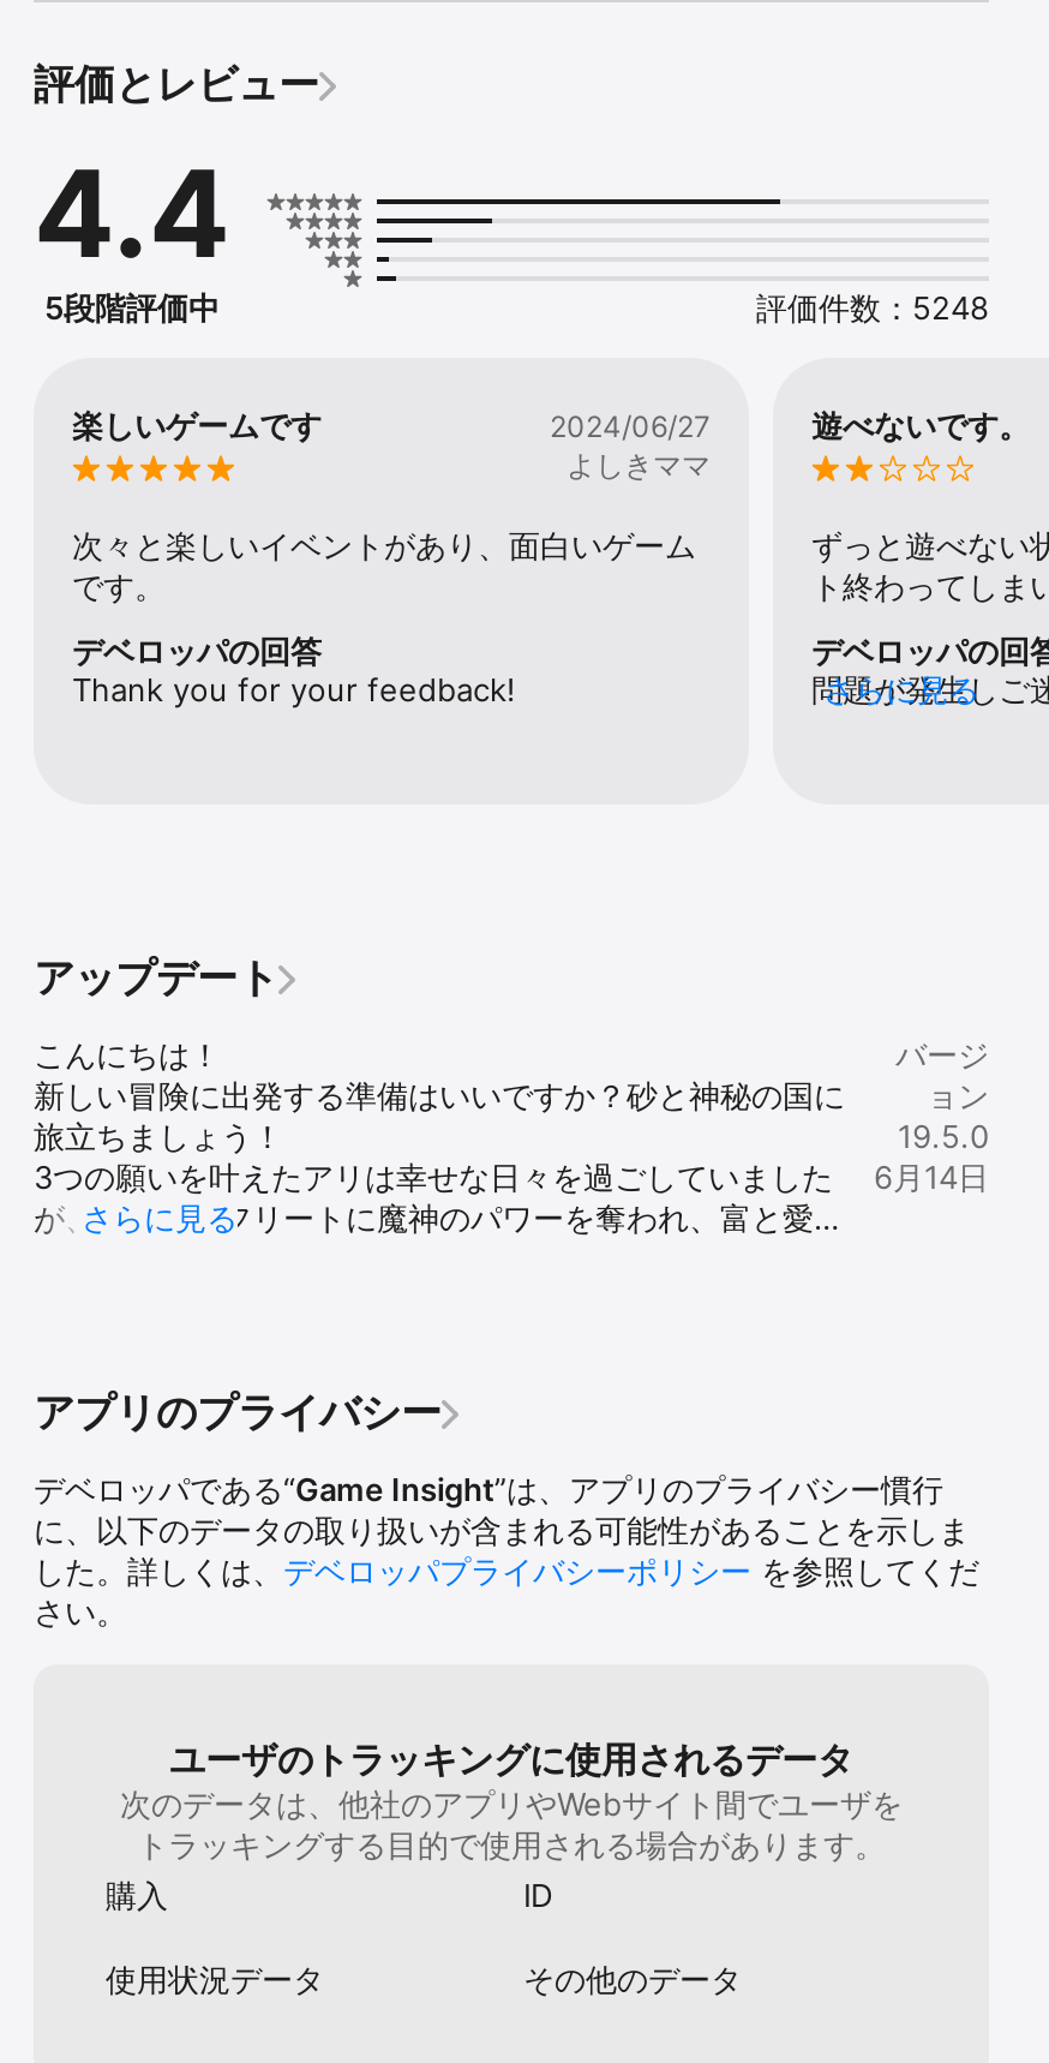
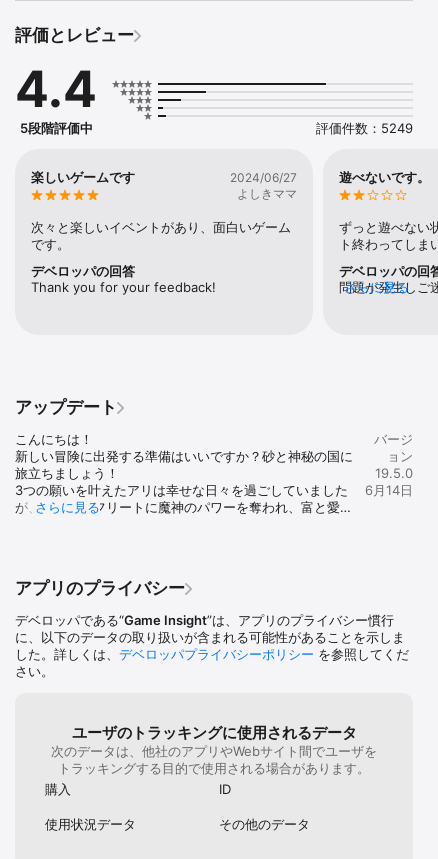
- 評価件数：5248
+ 評価件数：5249
